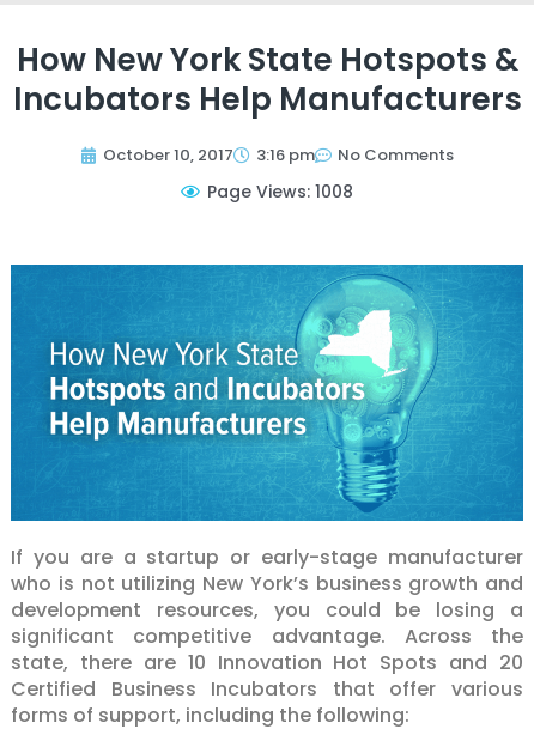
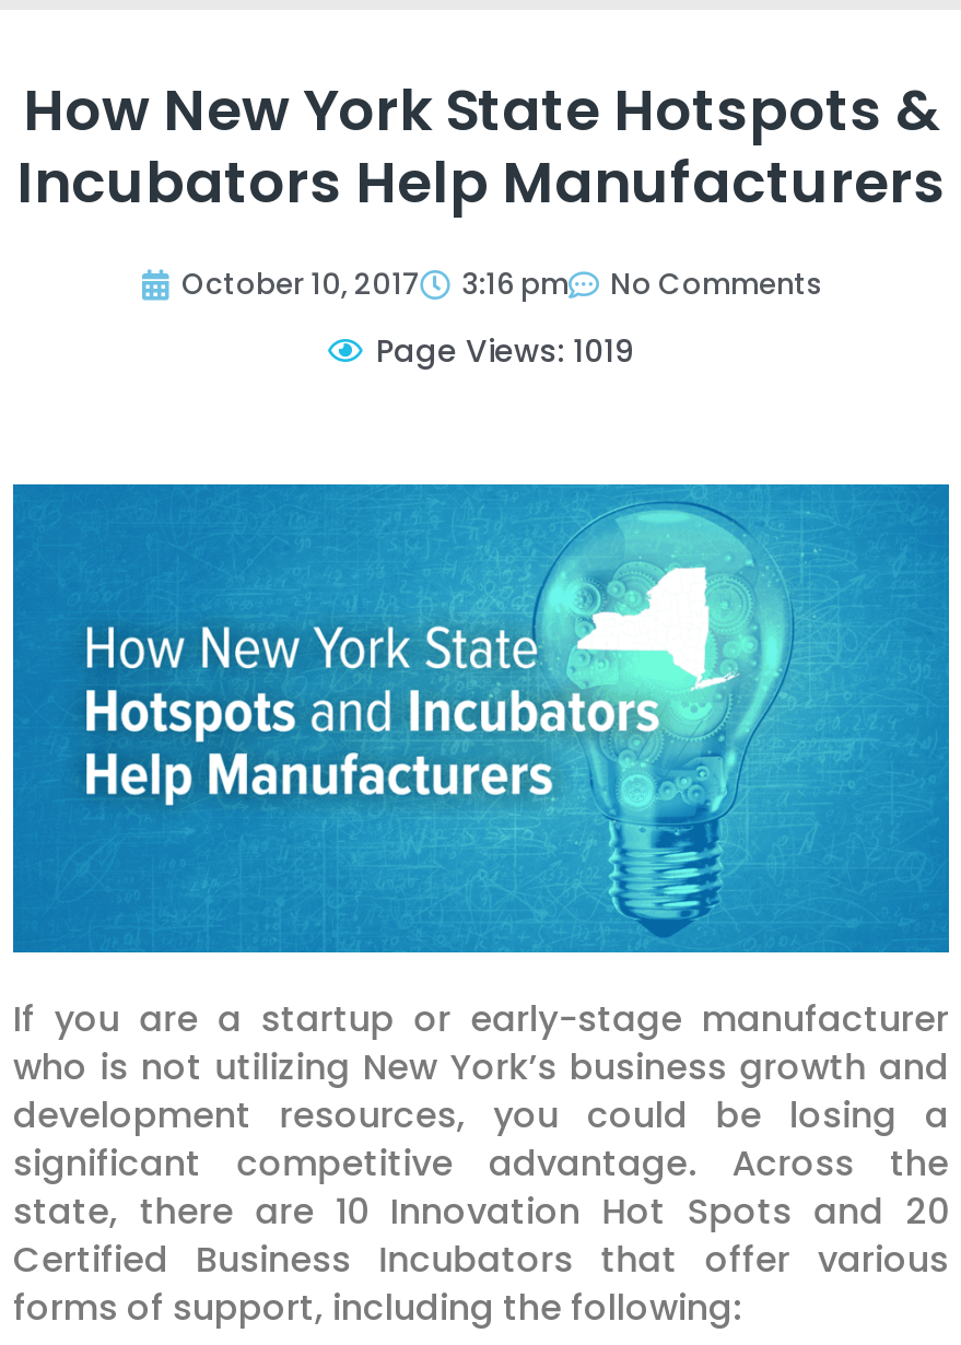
- Page Views: 1008
+ Page Views: 1019
